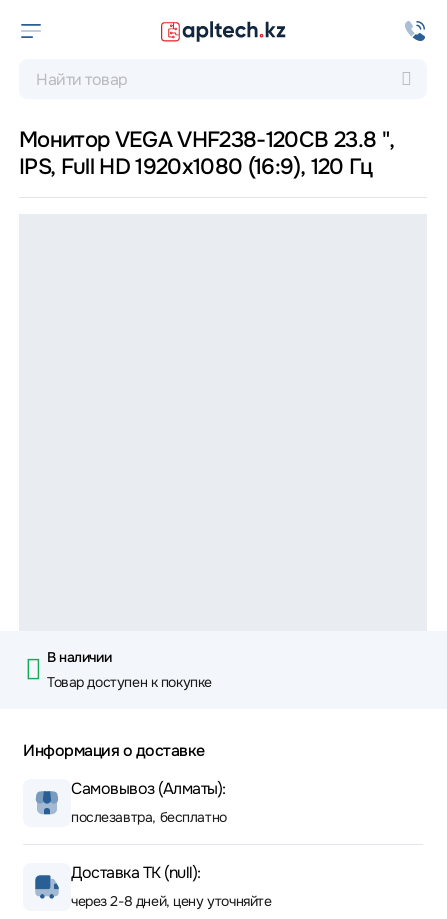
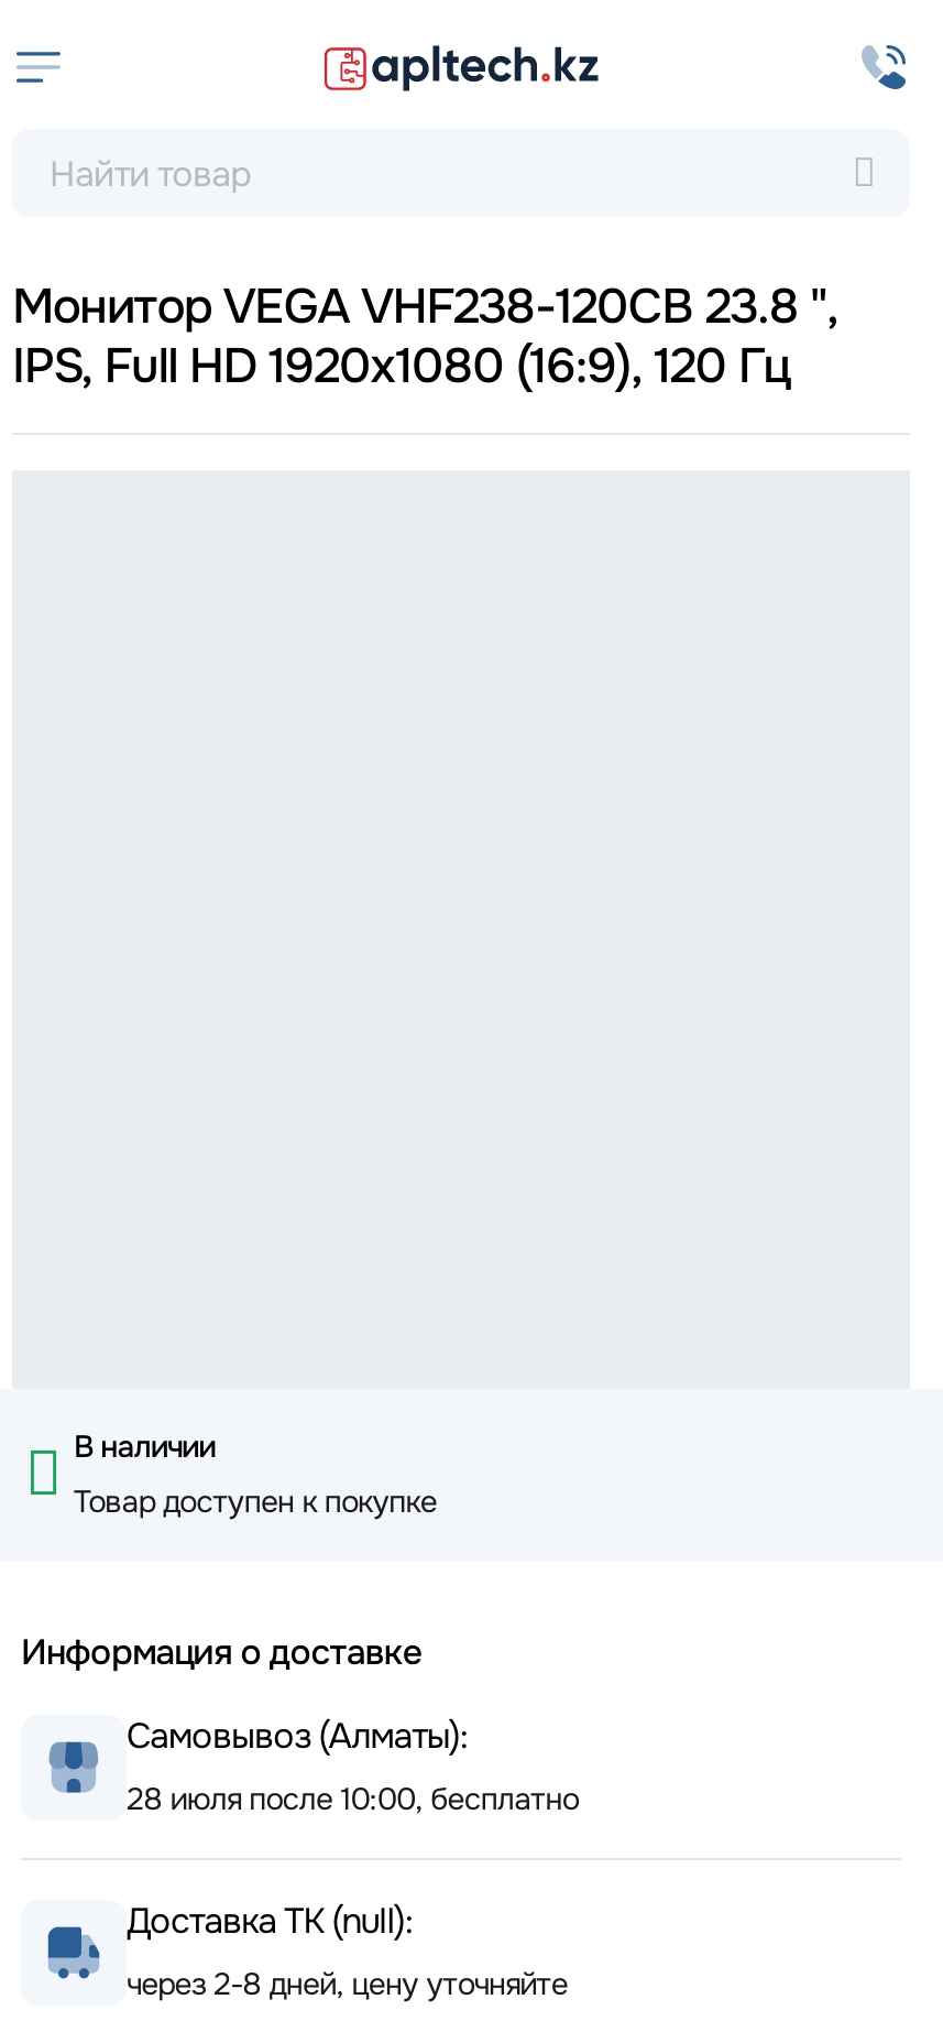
- послезавтра, бесплатно
+ 28 июля после 10:00, бесплатно
